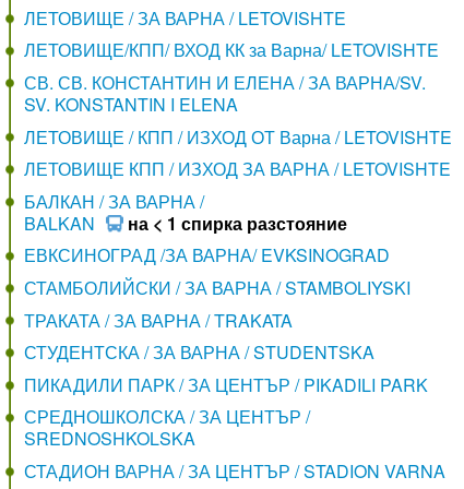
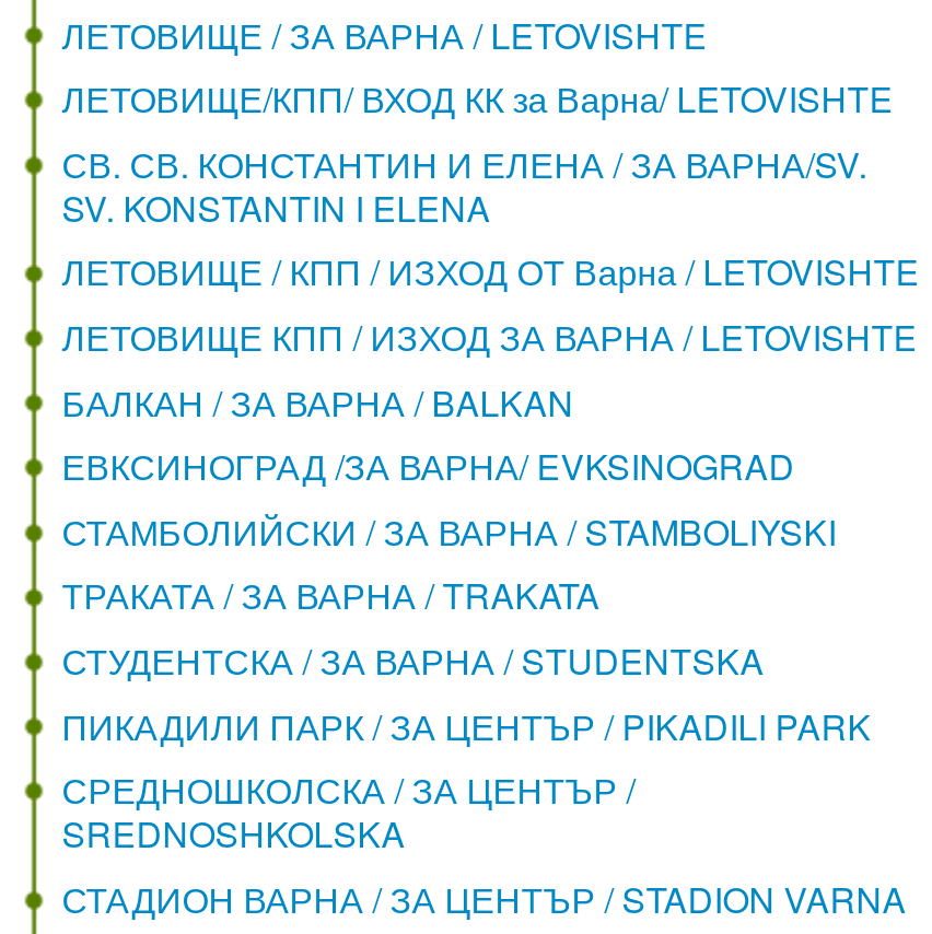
- БАЛКАН / ЗА ВАРНА /
- BALKAN
- на < 1 спирка разстояние
+ БАЛКАН / ЗА ВАРНА / BALKAN
